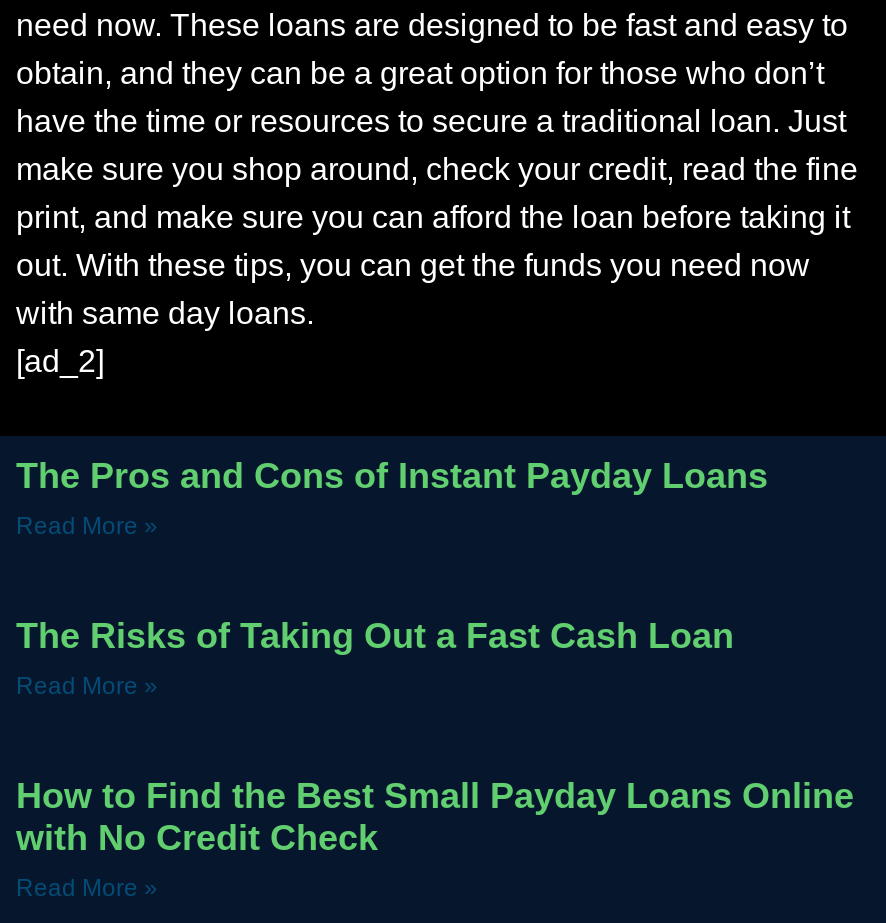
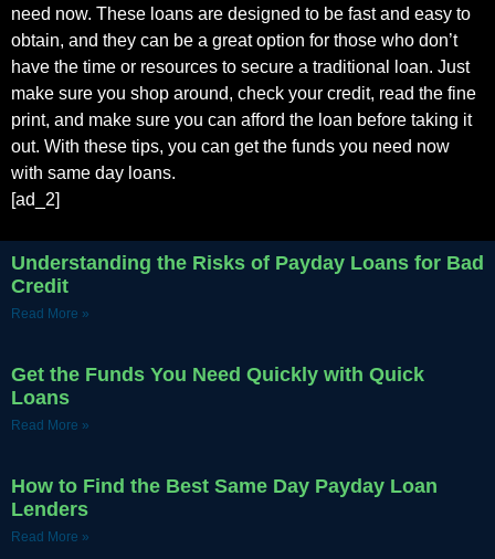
- The Pros and Cons of Instant Payday Loans
+ Understanding the Risks of Payday Loans for Bad
+ Credit

- The Risks of Taking Out a Fast Cash Loan
+ Get the Funds You Need Quickly with Quick
+ Loans

- How to Find the Best Small Payday Loans Online
- with No Credit Check
+ How to Find the Best Same Day Payday Loan
+ Lenders
